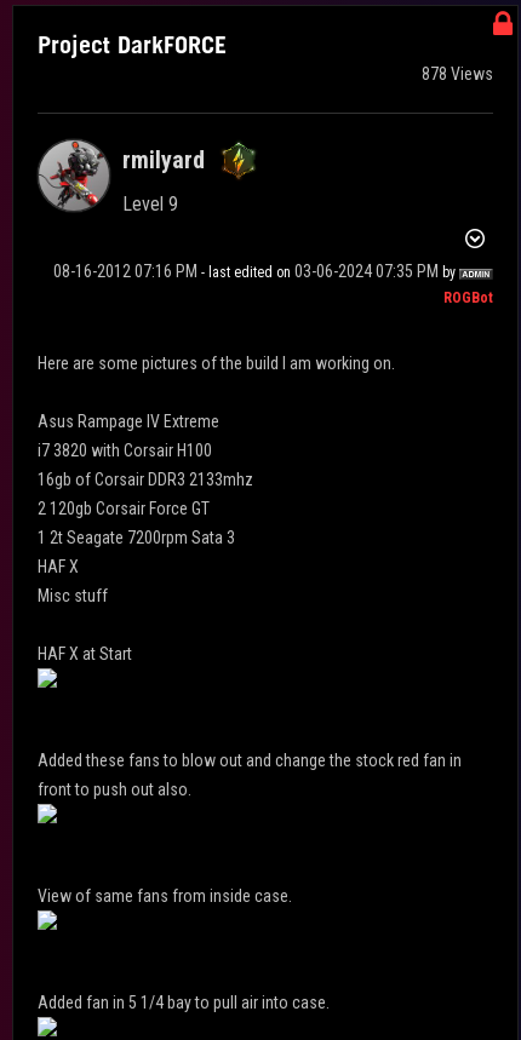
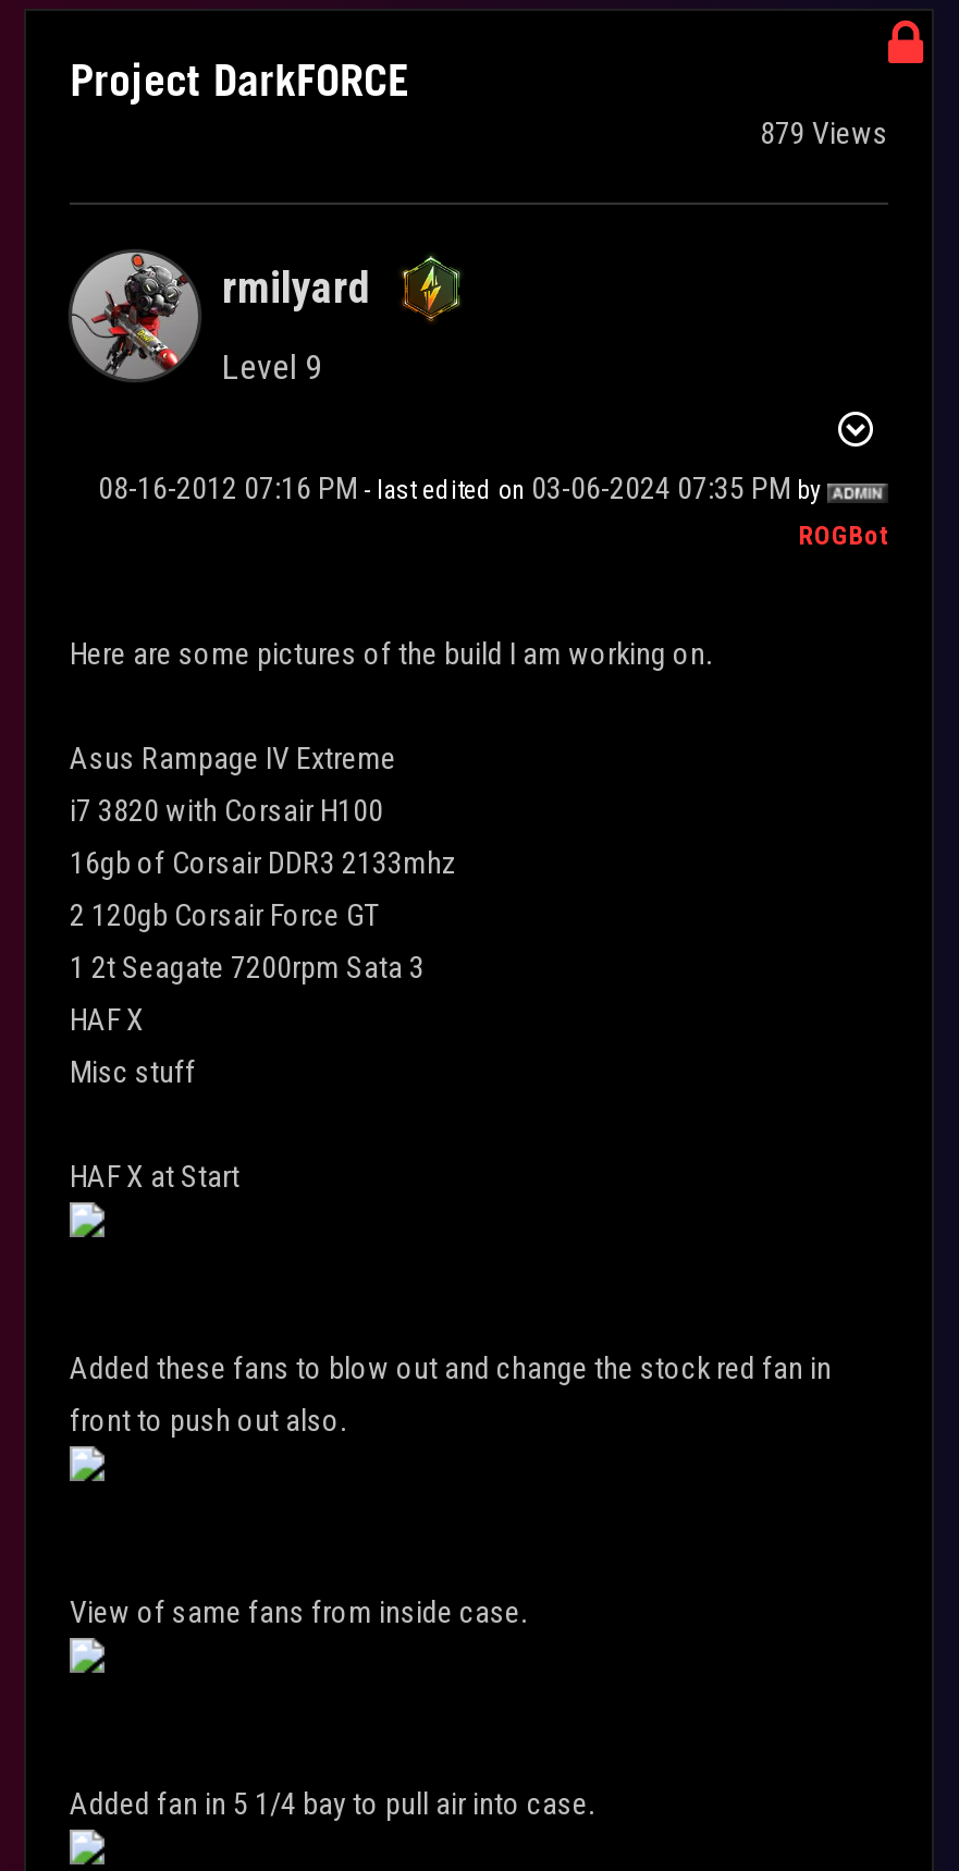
- 878 Views
+ 879 Views
